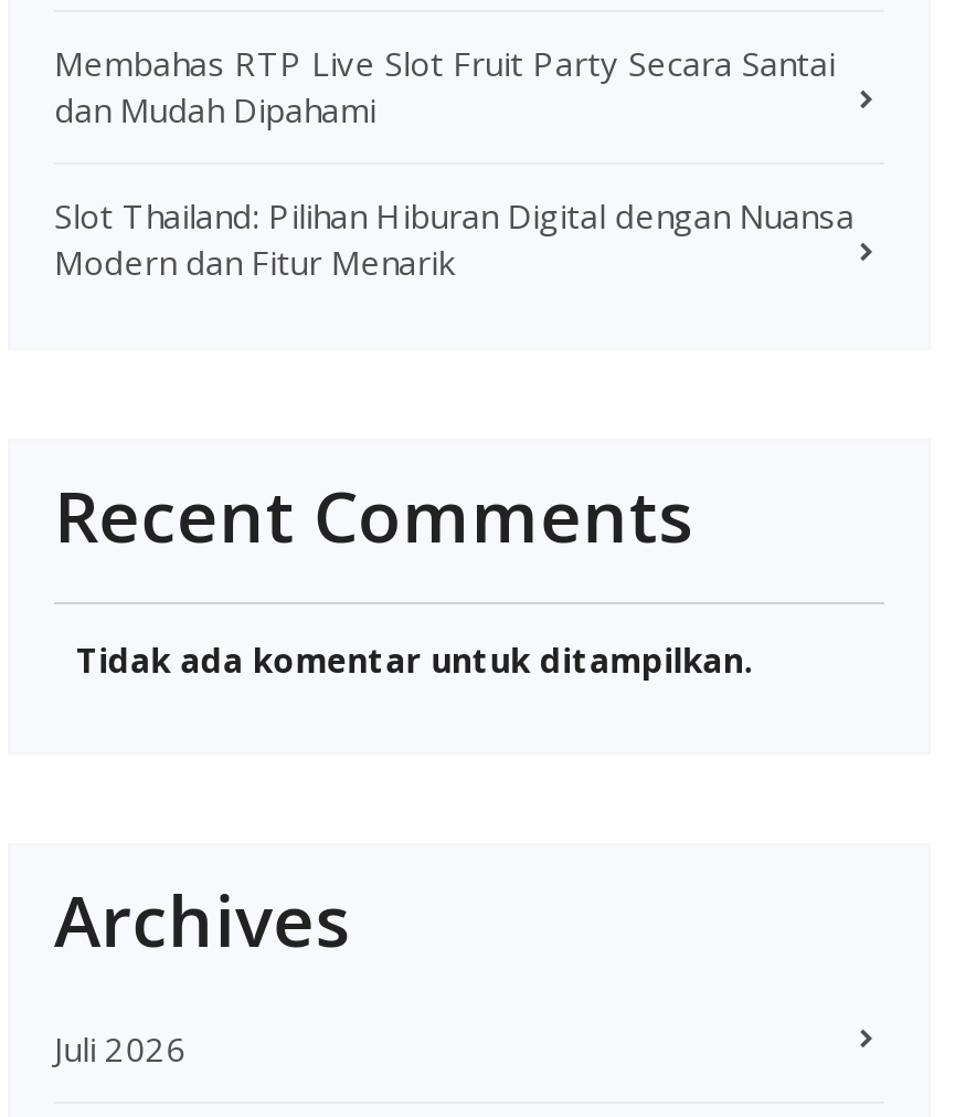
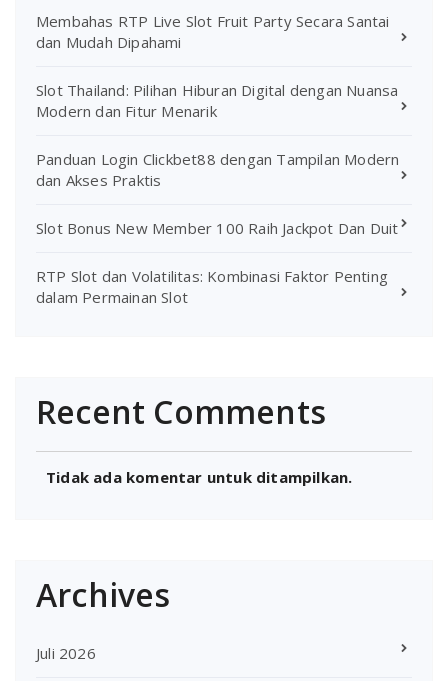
+ Panduan Login Clickbet88 dengan Tampilan Modern
+ dan Akses Praktis
+ Slot Bonus New Member 100 Raih Jackpot Dan Duit
+ RTP Slot dan Volatilitas: Kombinasi Faktor Penting
+ dalam Permainan Slot
